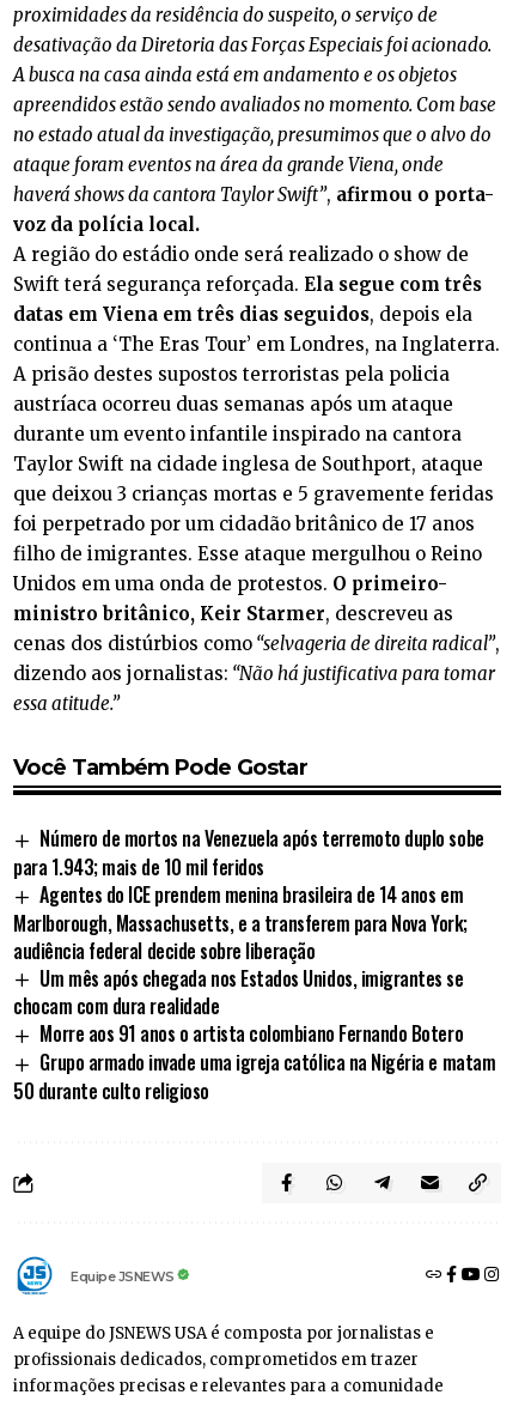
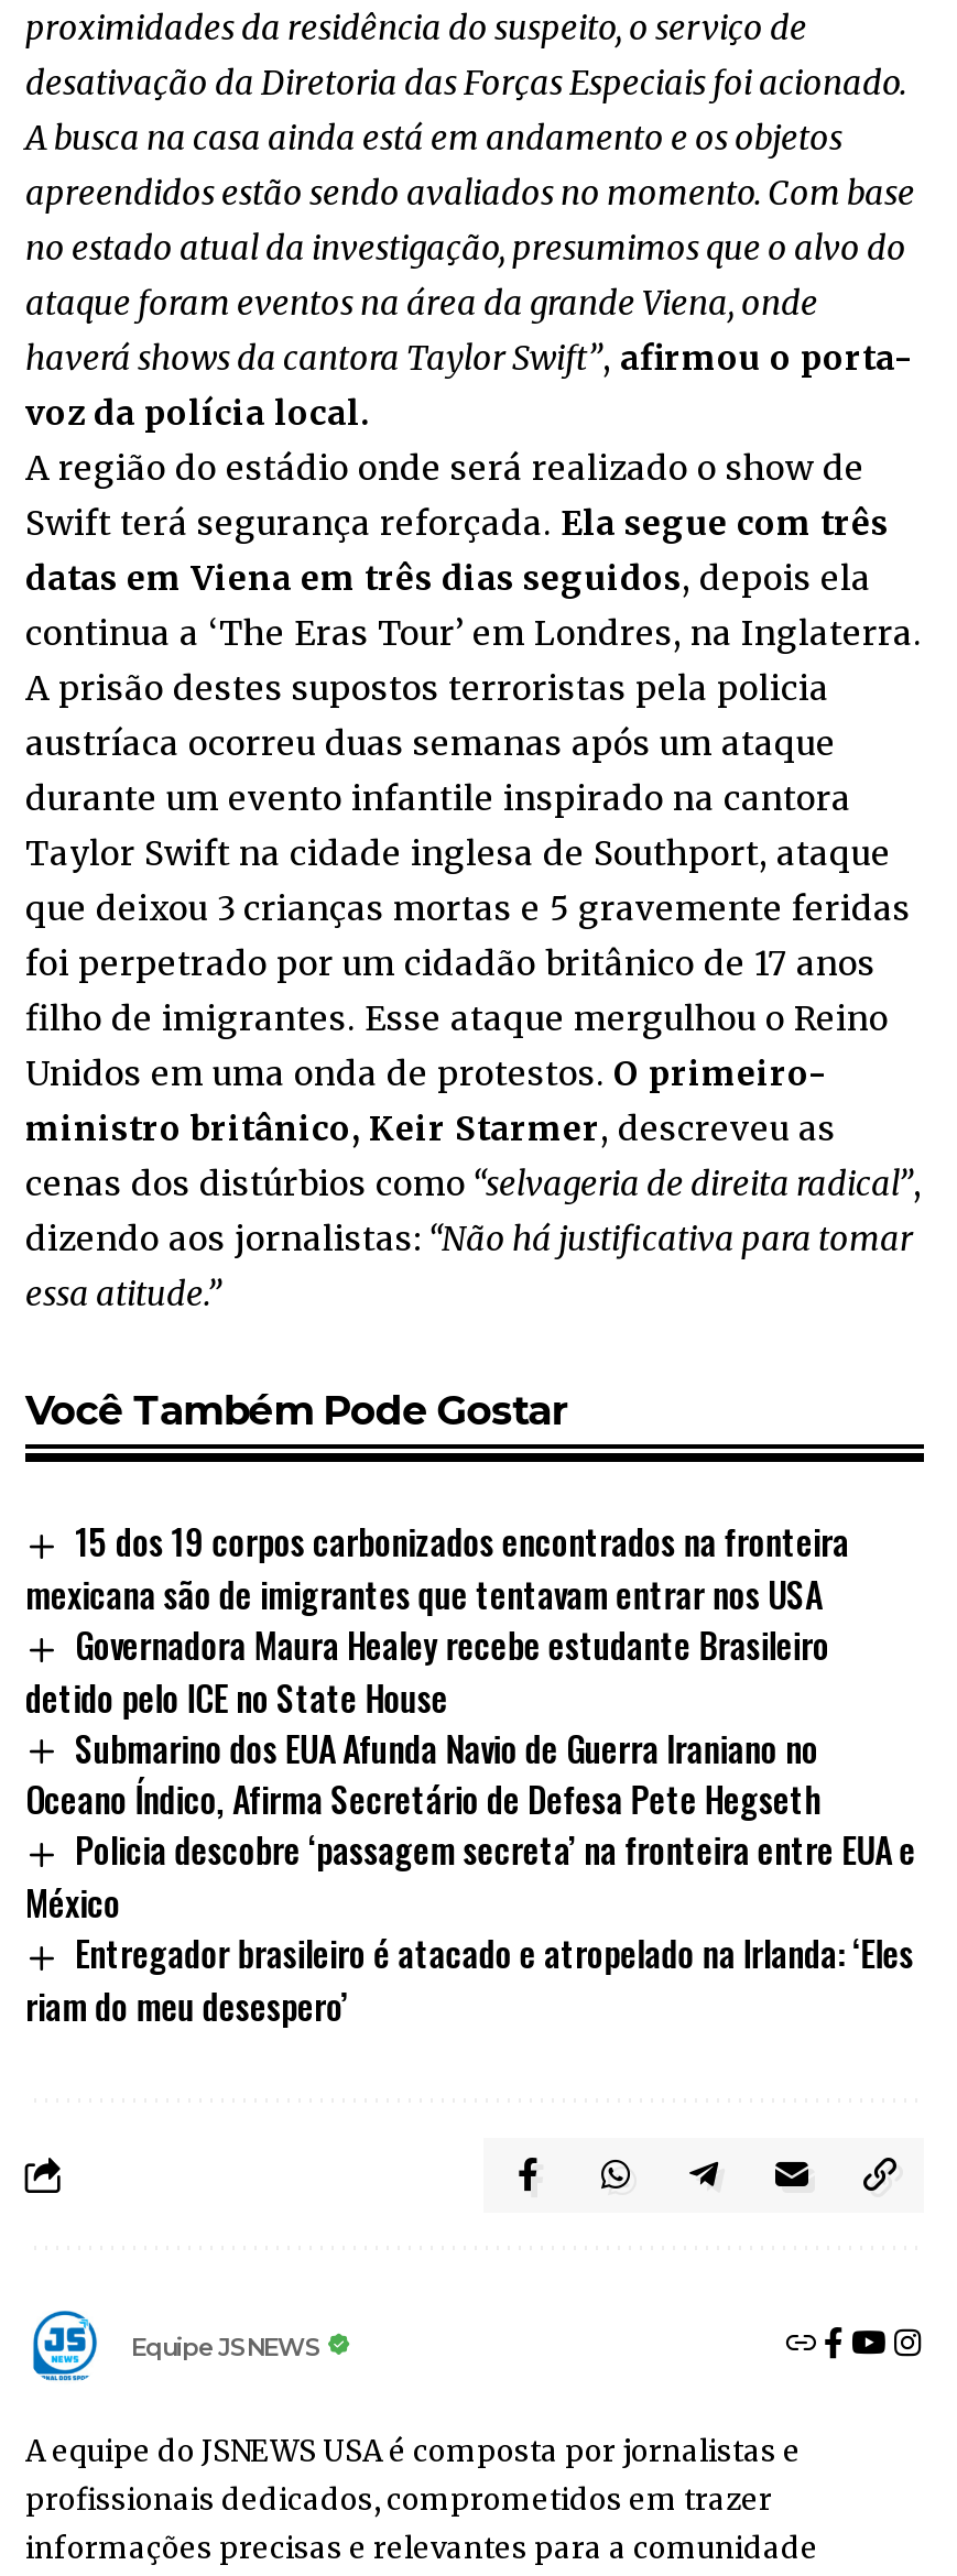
- Número de mortos na Venezuela após terremoto duplo sobe
- para 1.943; mais de 10 mil feridos
- Agentes do ICE prendem menina brasileira de 14 anos em
- Marlborough, Massachusetts, e a transferem para Nova York;
- audiência federal decide sobre liberação
- Um mês após chegada nos Estados Unidos, imigrantes se
- chocam com dura realidade
- Morre aos 91 anos o artista colombiano Fernando Botero
- Grupo armado invade uma igreja católica na Nigéria e matam
- 50 durante culto religioso
+ 15 dos 19 corpos carbonizados encontrados na fronteira
+ mexicana são de imigrantes que tentavam entrar nos USA
+ Governadora Maura Healey recebe estudante Brasileiro
+ detido pelo ICE no State House
+ Submarino dos EUA Afunda Navio de Guerra Iraniano no
+ Oceano Índico, Afirma Secretário de Defesa Pete Hegseth
+ Policia descobre ‘passagem secreta’ na fronteira entre EUA e
+ México
+ Entregador brasileiro é atacado e atropelado na Irlanda: ‘Eles
+ riam do meu desespero’
